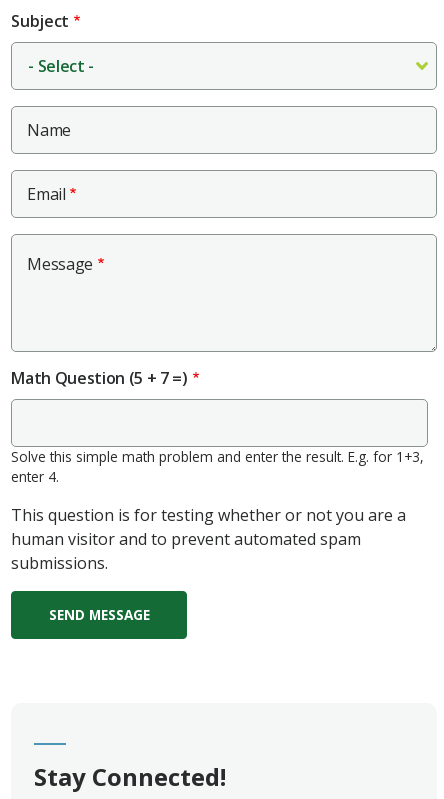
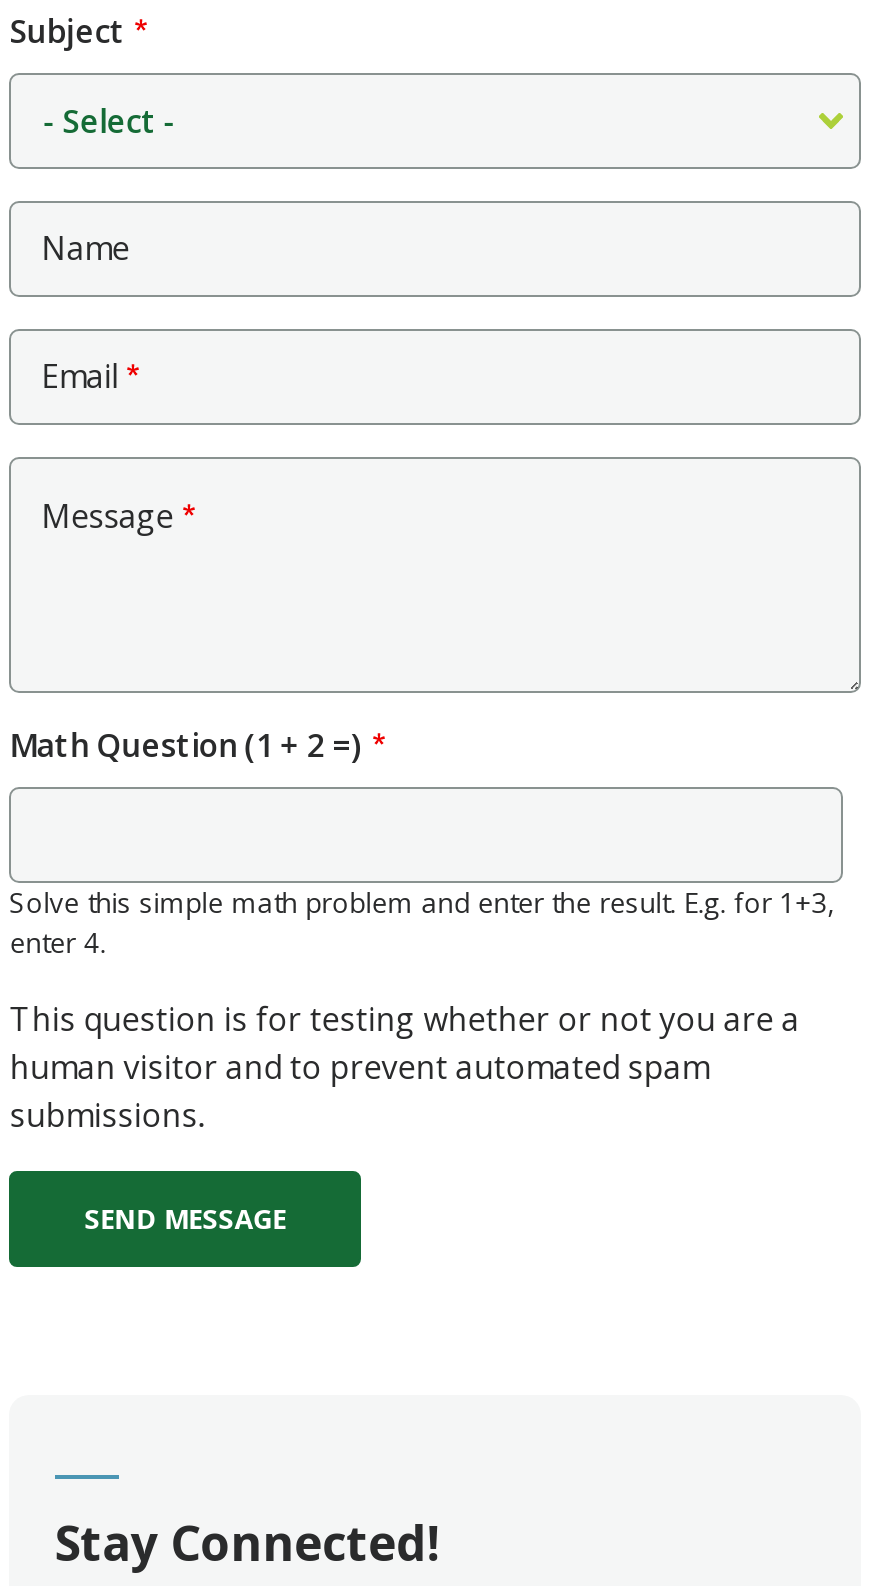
- Math Question (5 + 7 =)
+ Math Question (1 + 2 =)
